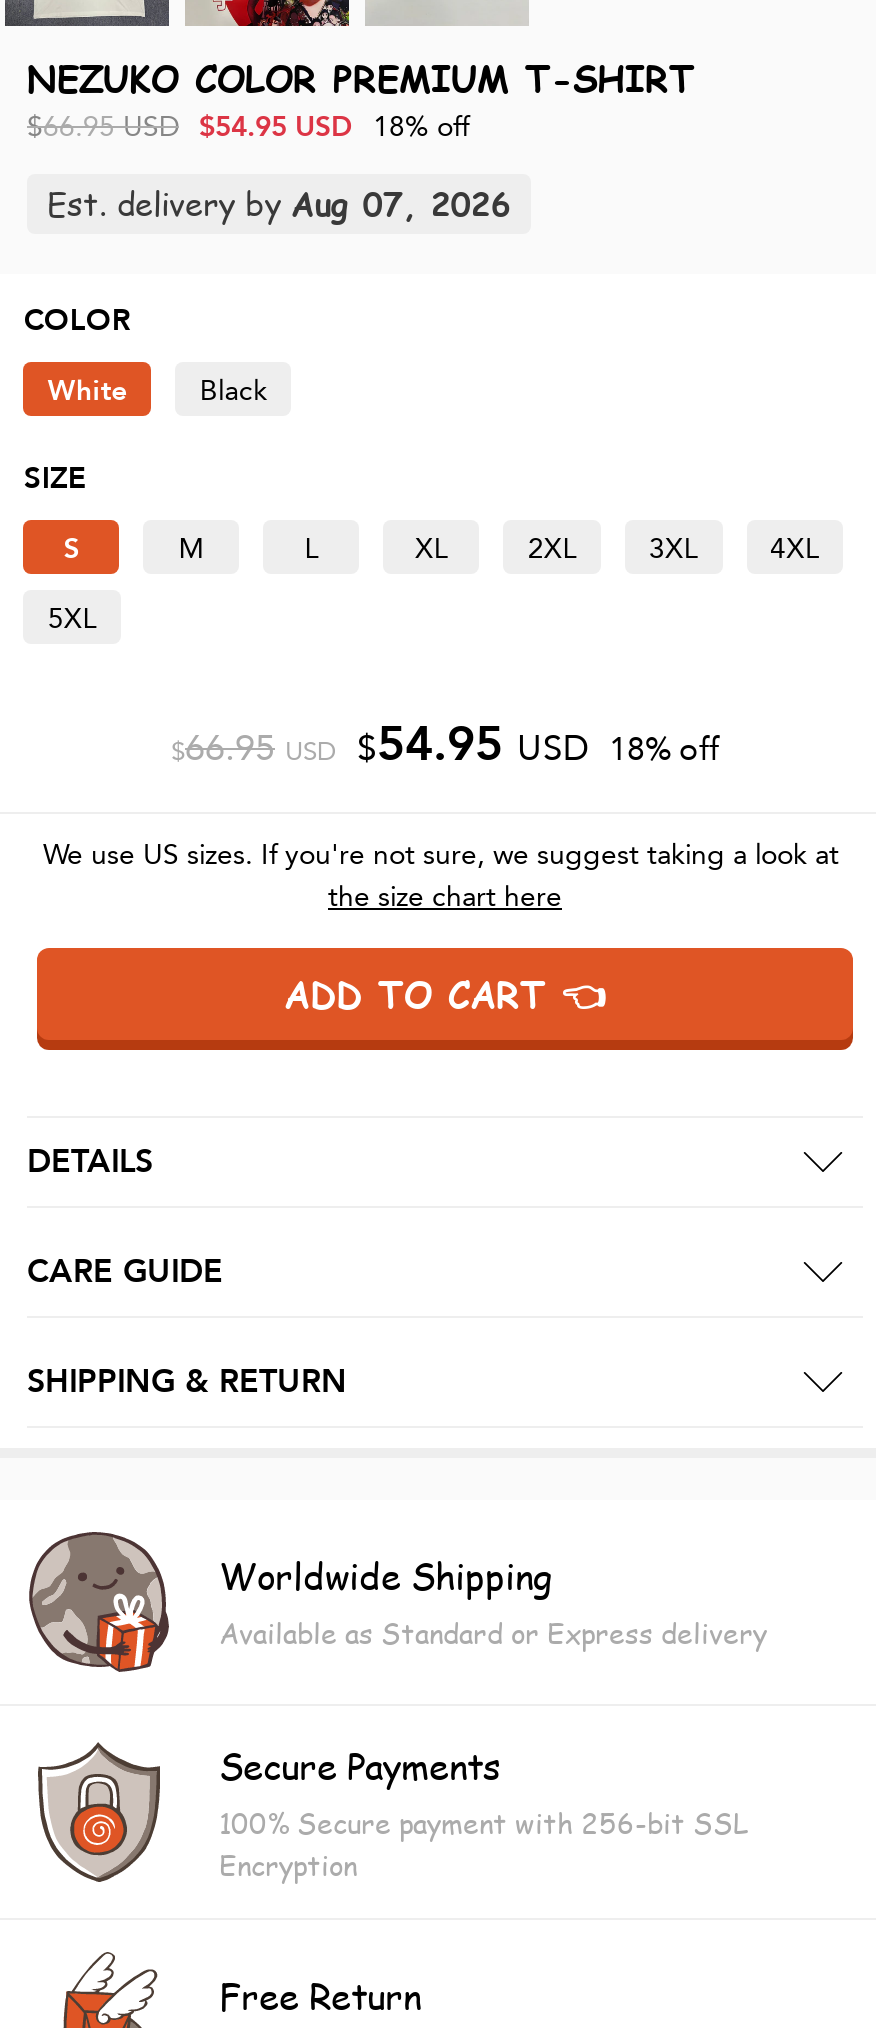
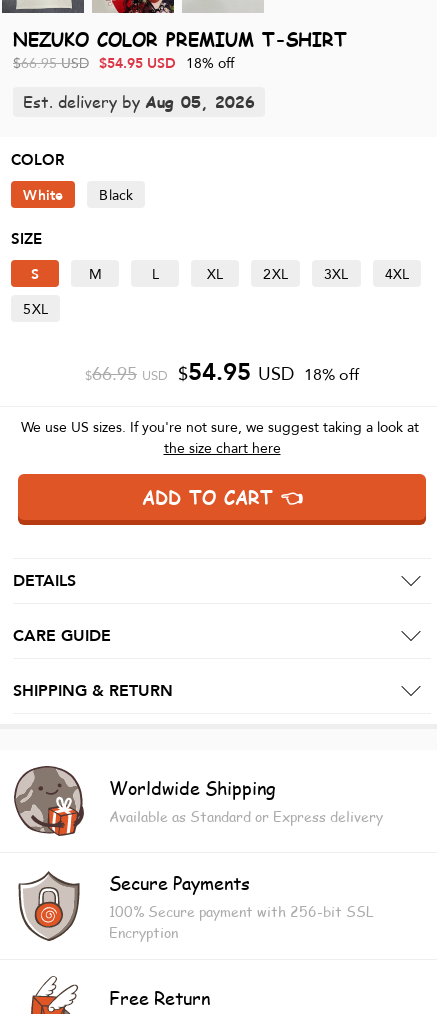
- Est. delivery by Aug 07, 2026
+ Est. delivery by Aug 05, 2026
